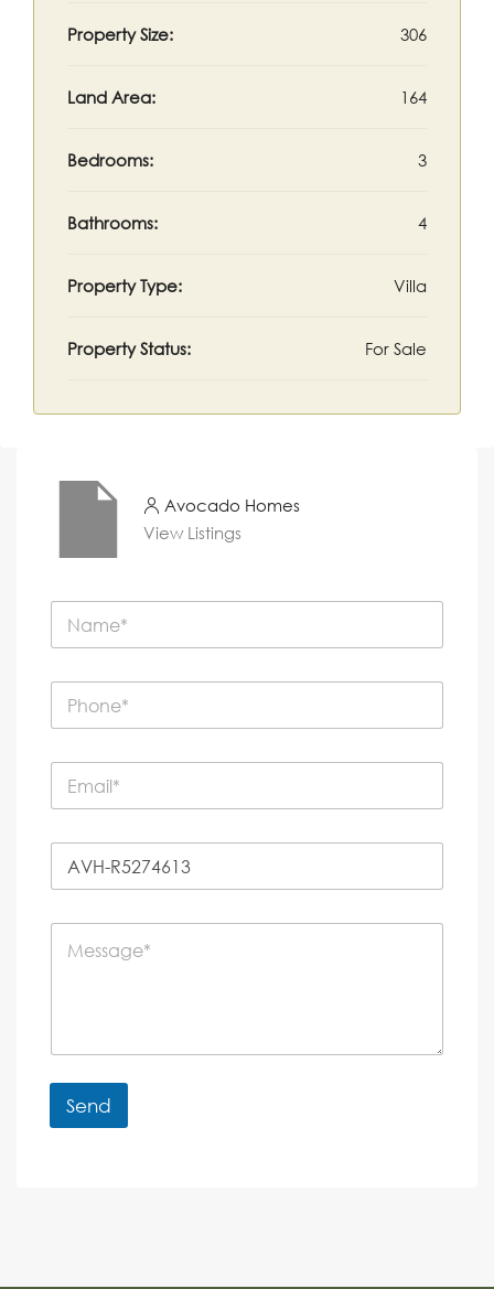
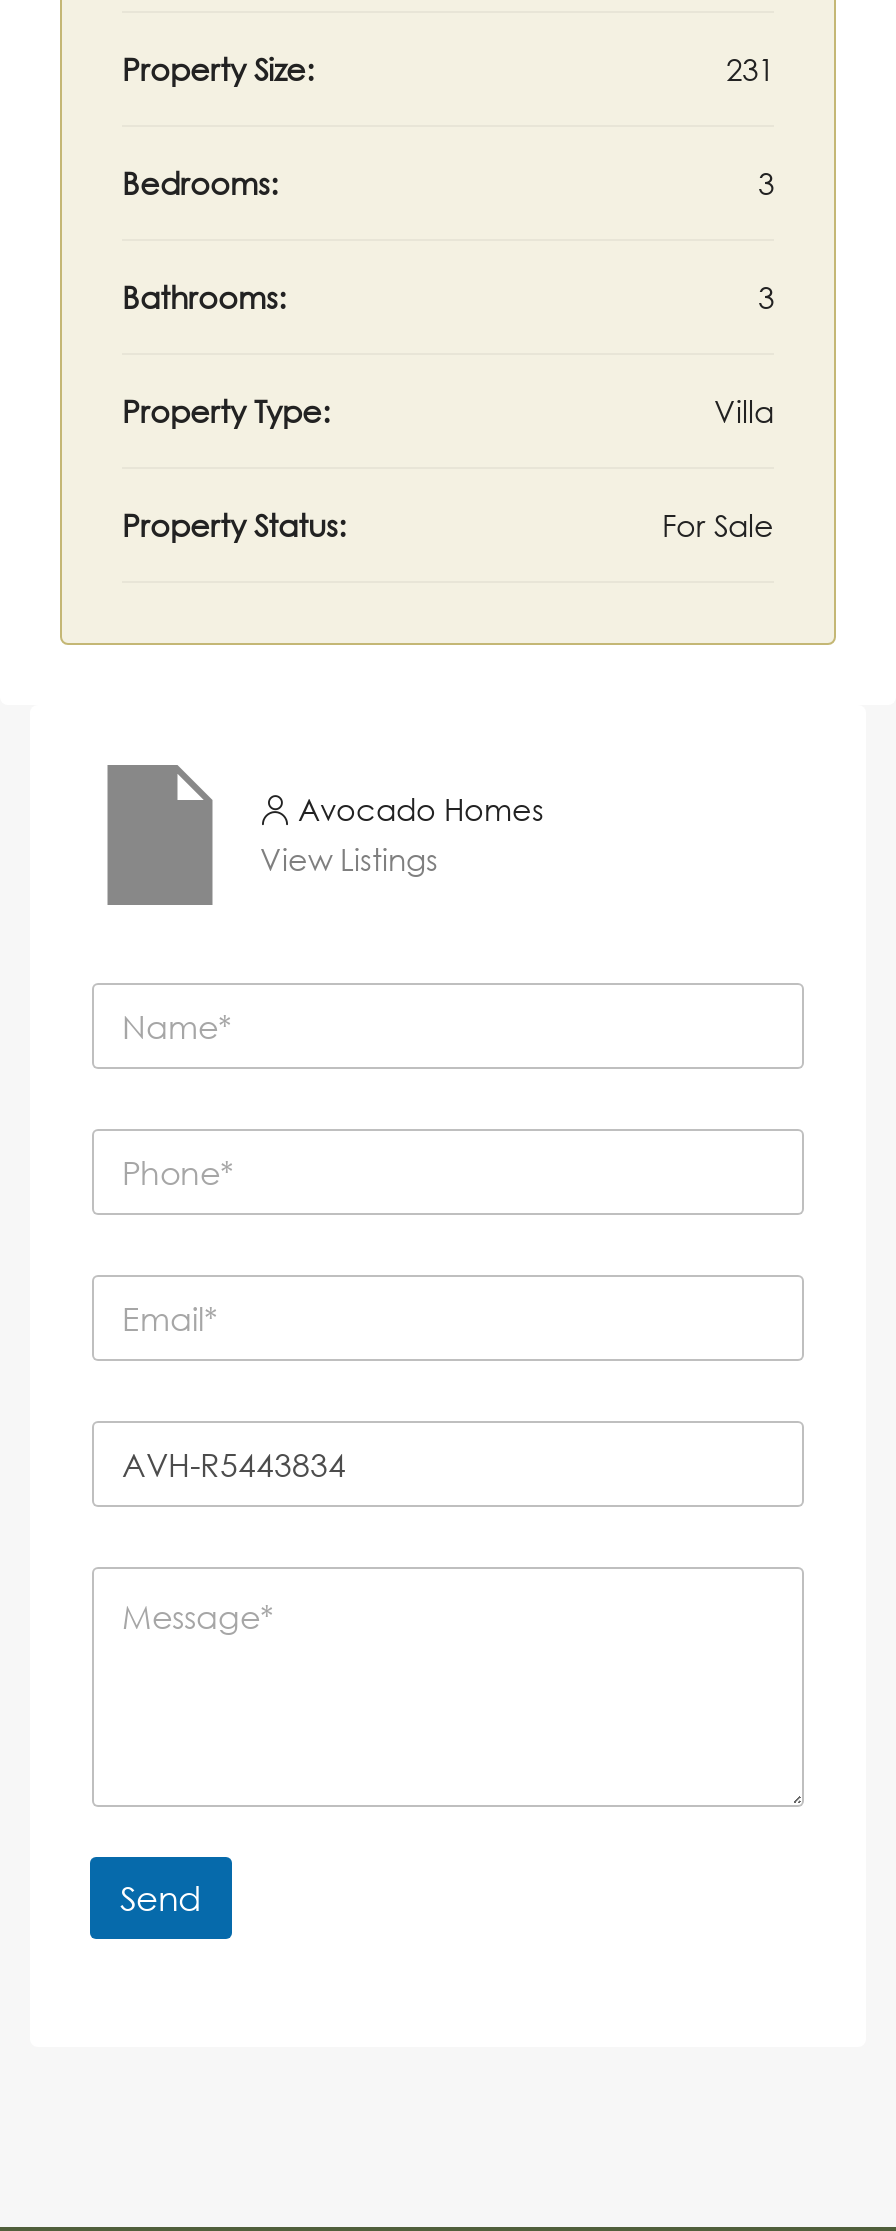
- 306
- Land Area:
- 164
+ 231

- 4
+ 3
